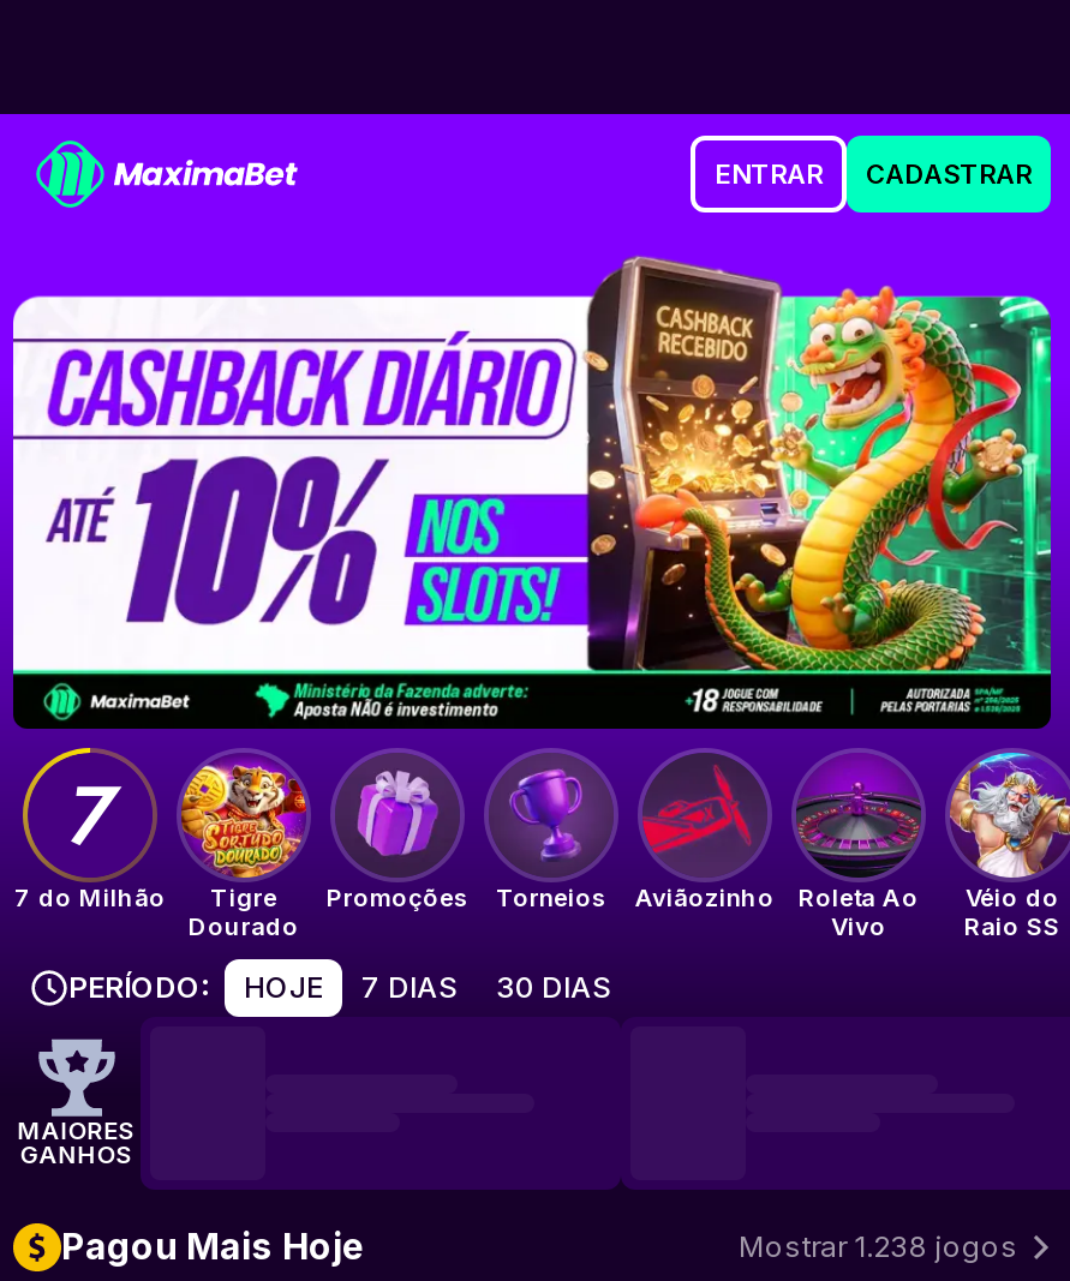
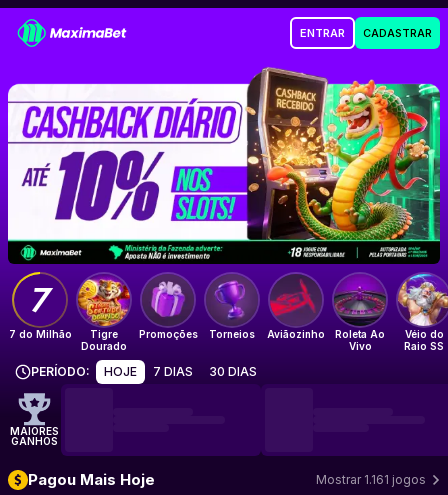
- Mostrar 1.238 jogos
+ Mostrar 1.161 jogos
